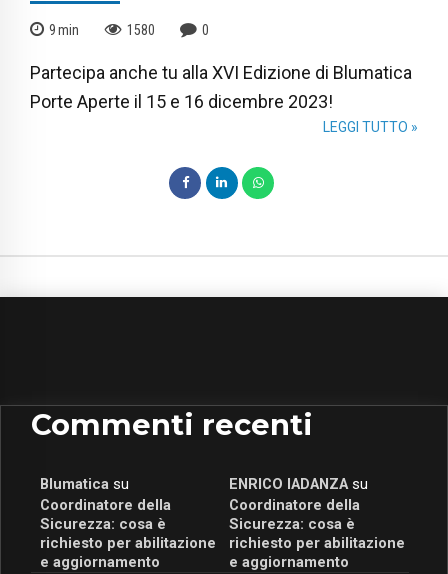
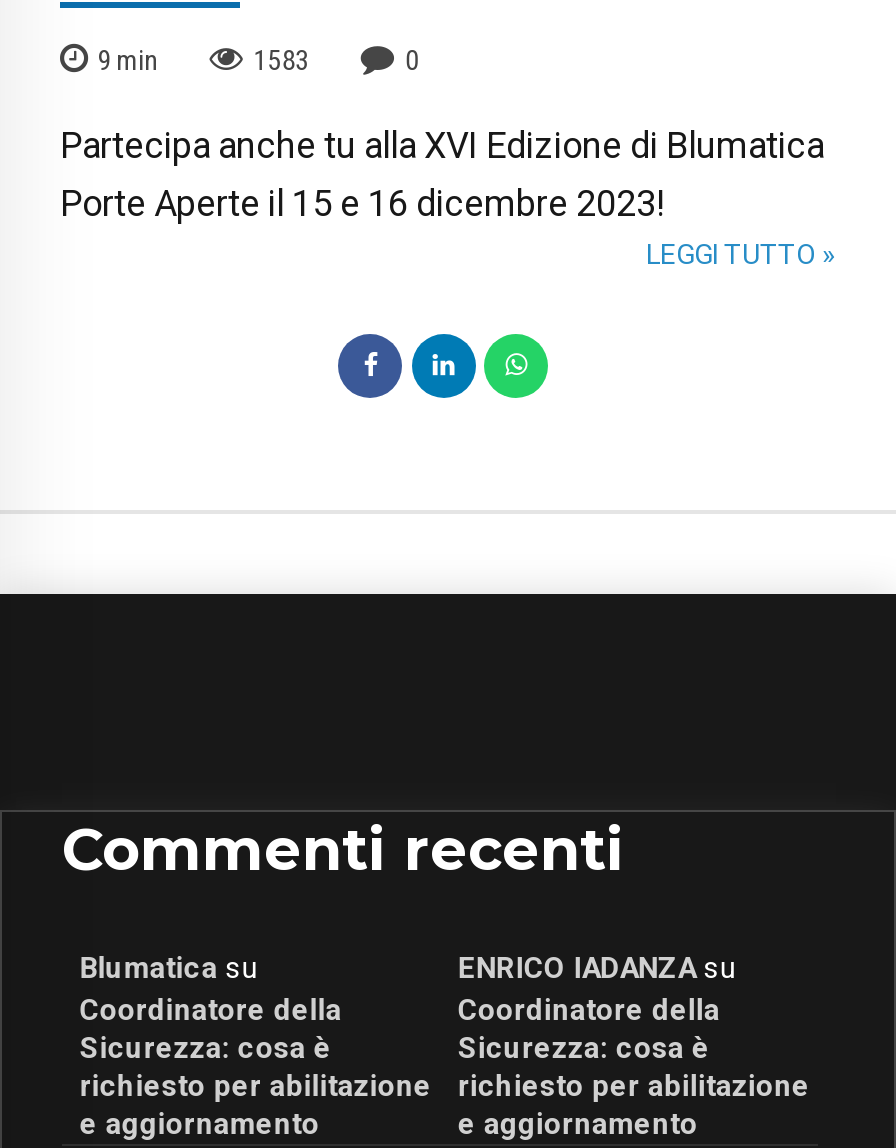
- 1580
+ 1583
